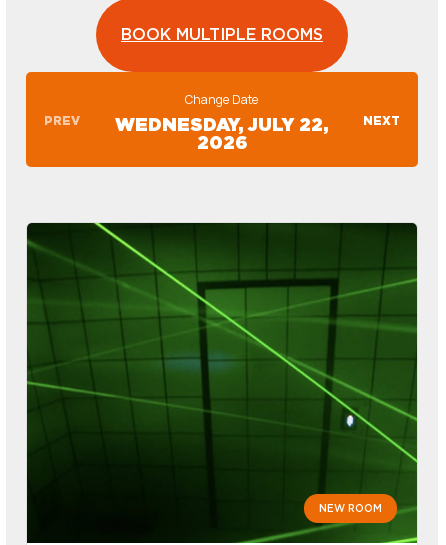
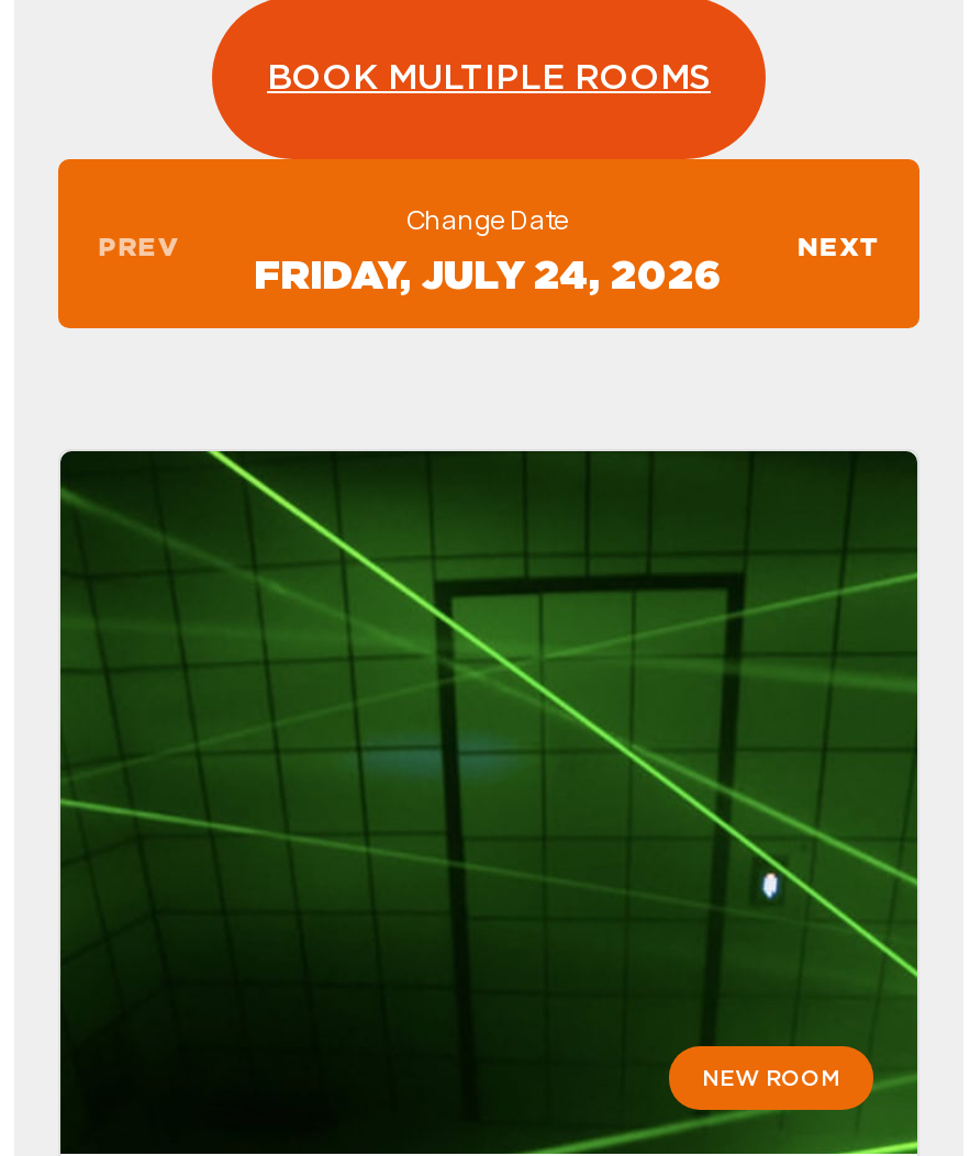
- WEDNESDAY, JULY 22,
- 2026
+ FRIDAY, JULY 24, 2026
